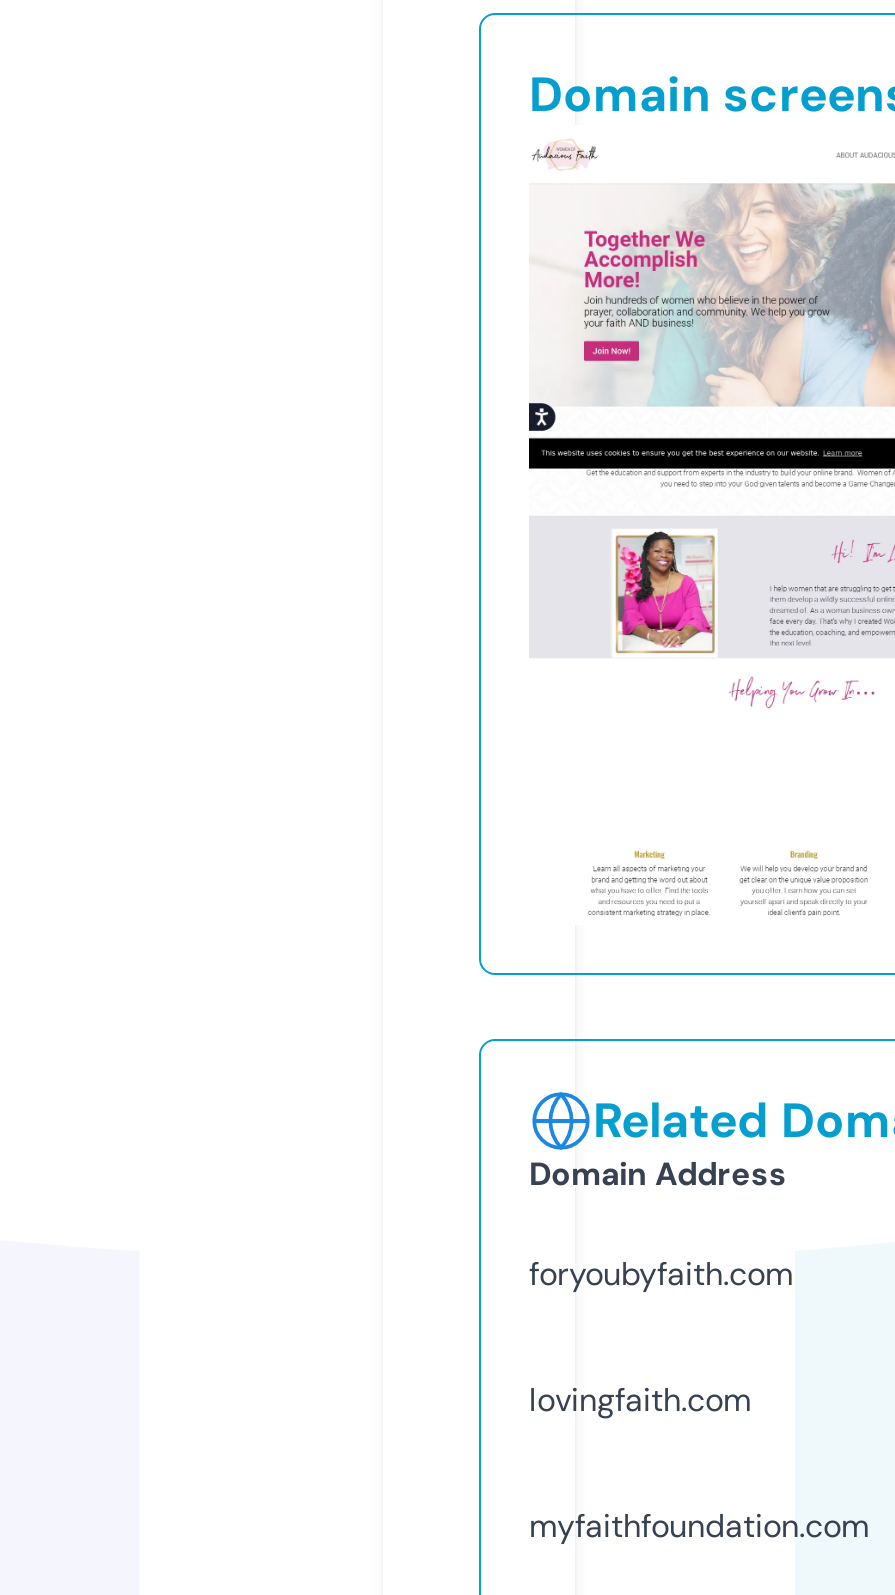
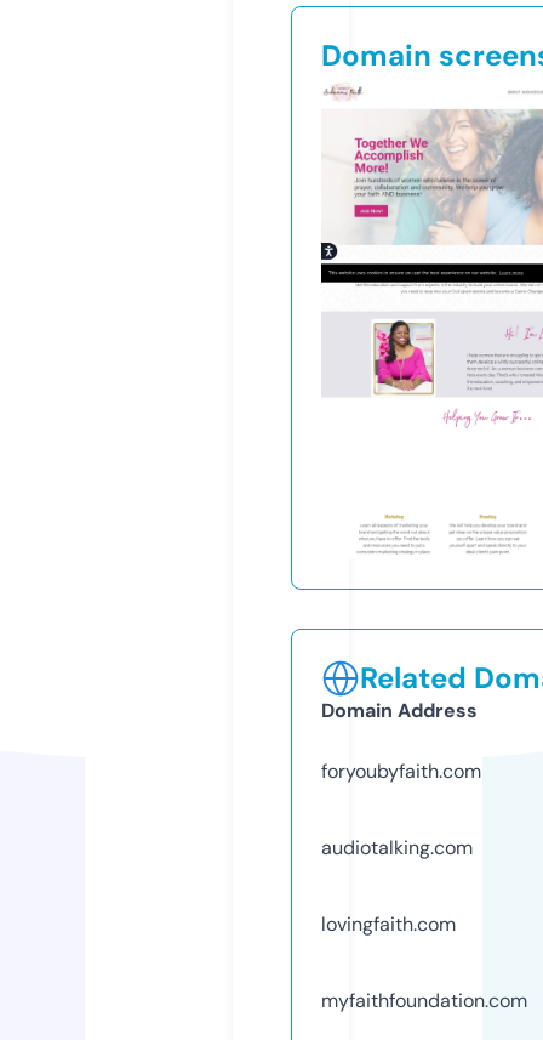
+ audiotalking.com
